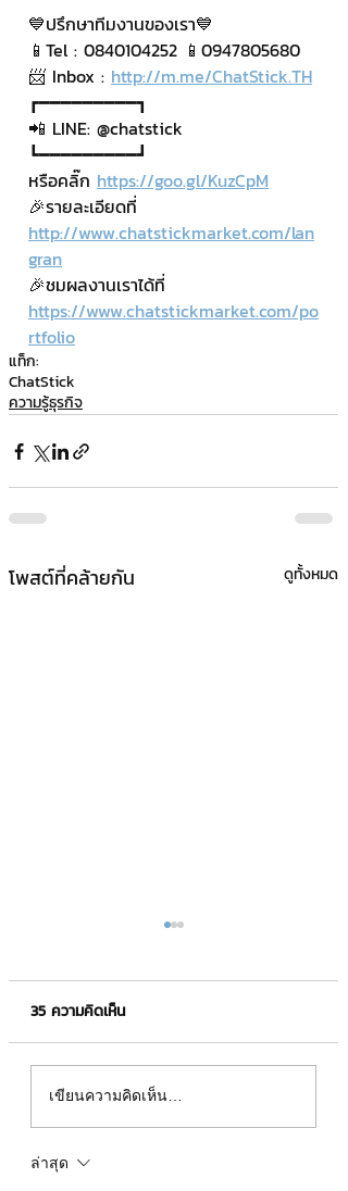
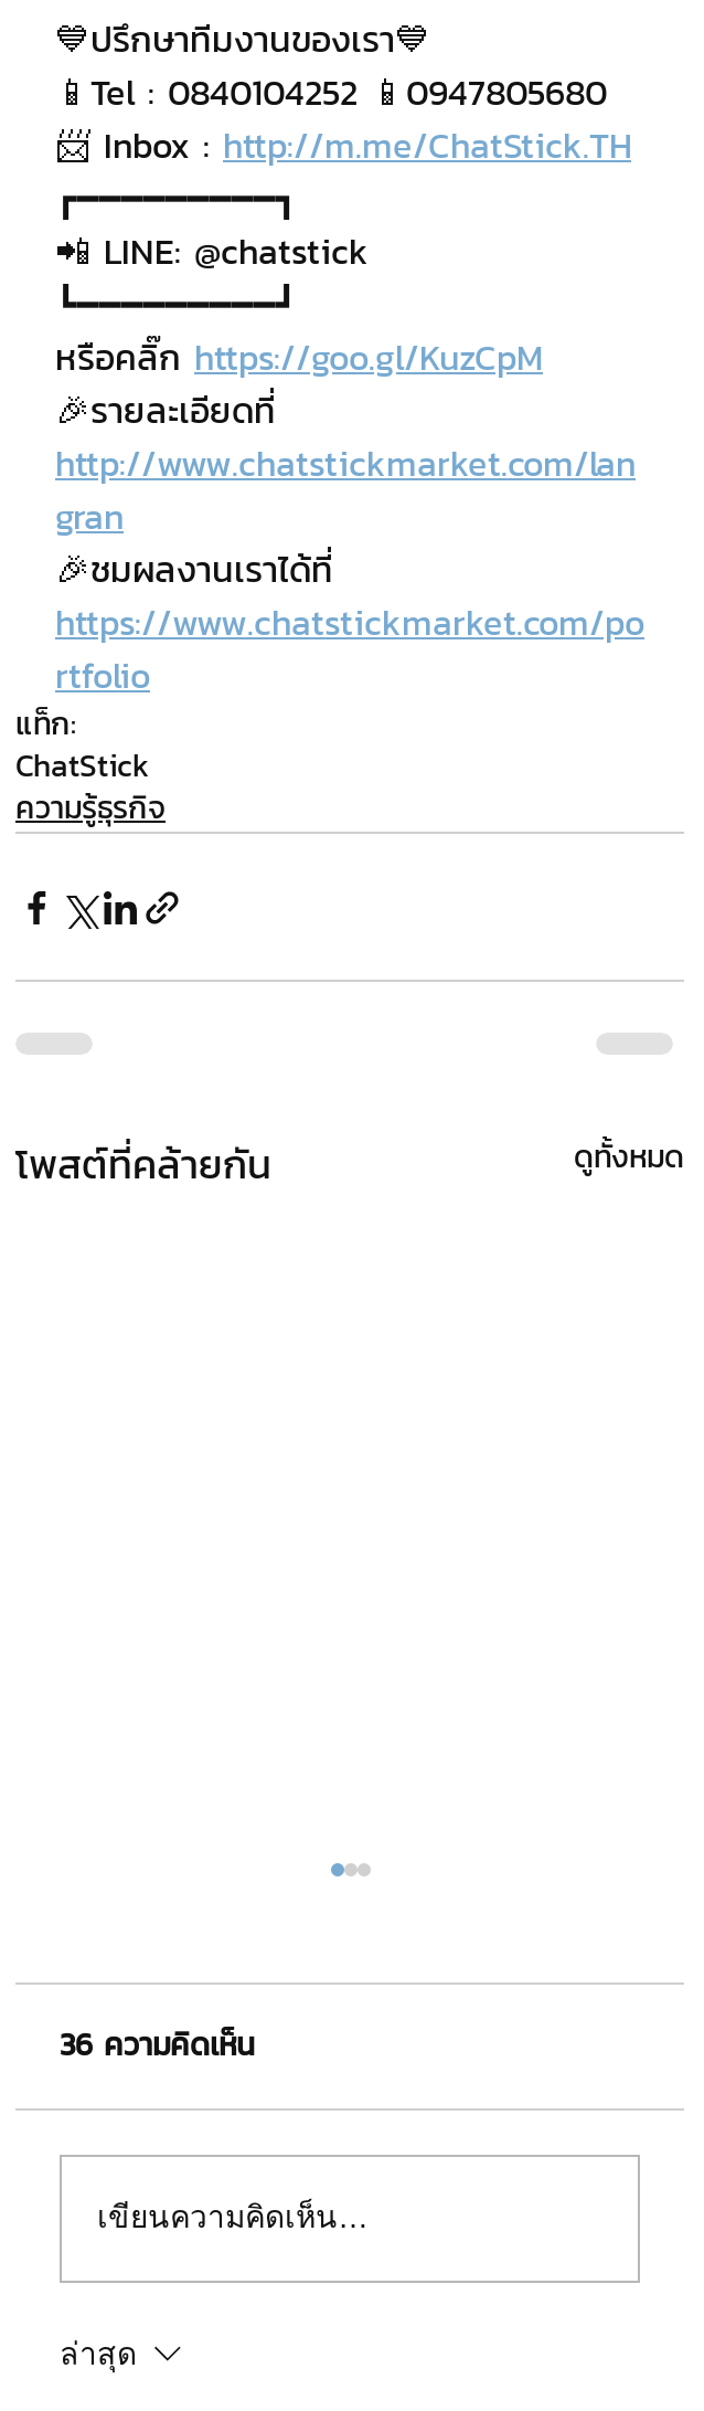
- 35 ความคิดเห็น
+ 36 ความคิดเห็น
